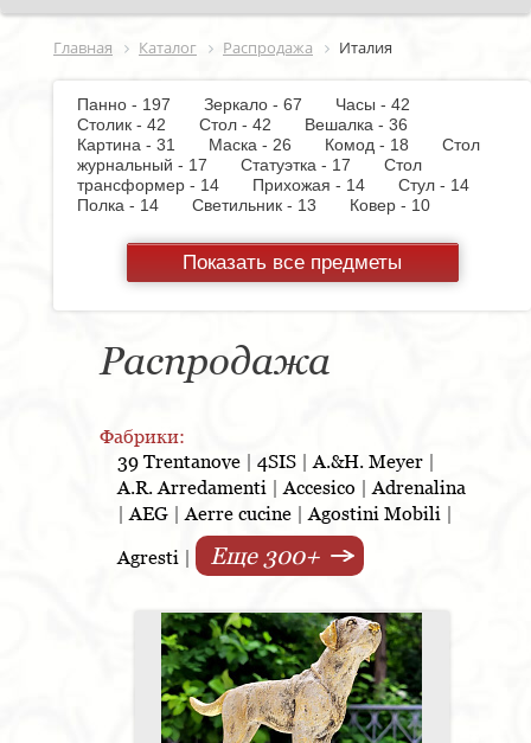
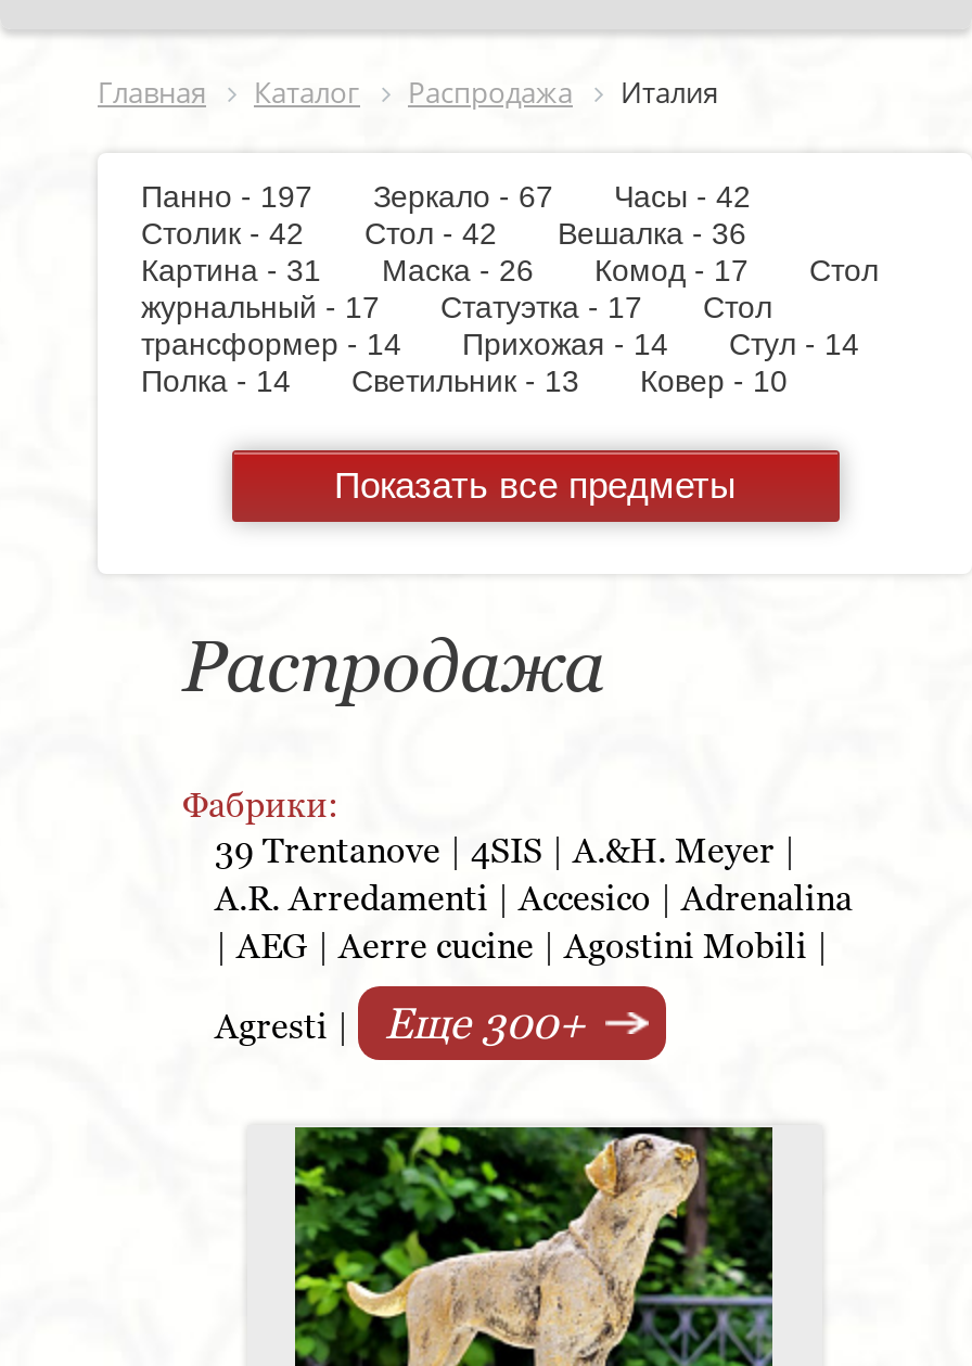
- Картина - 31 Маска - 26 Комод - 18 Стол
+ Картина - 31 Маска - 26 Комод - 17 Стол
